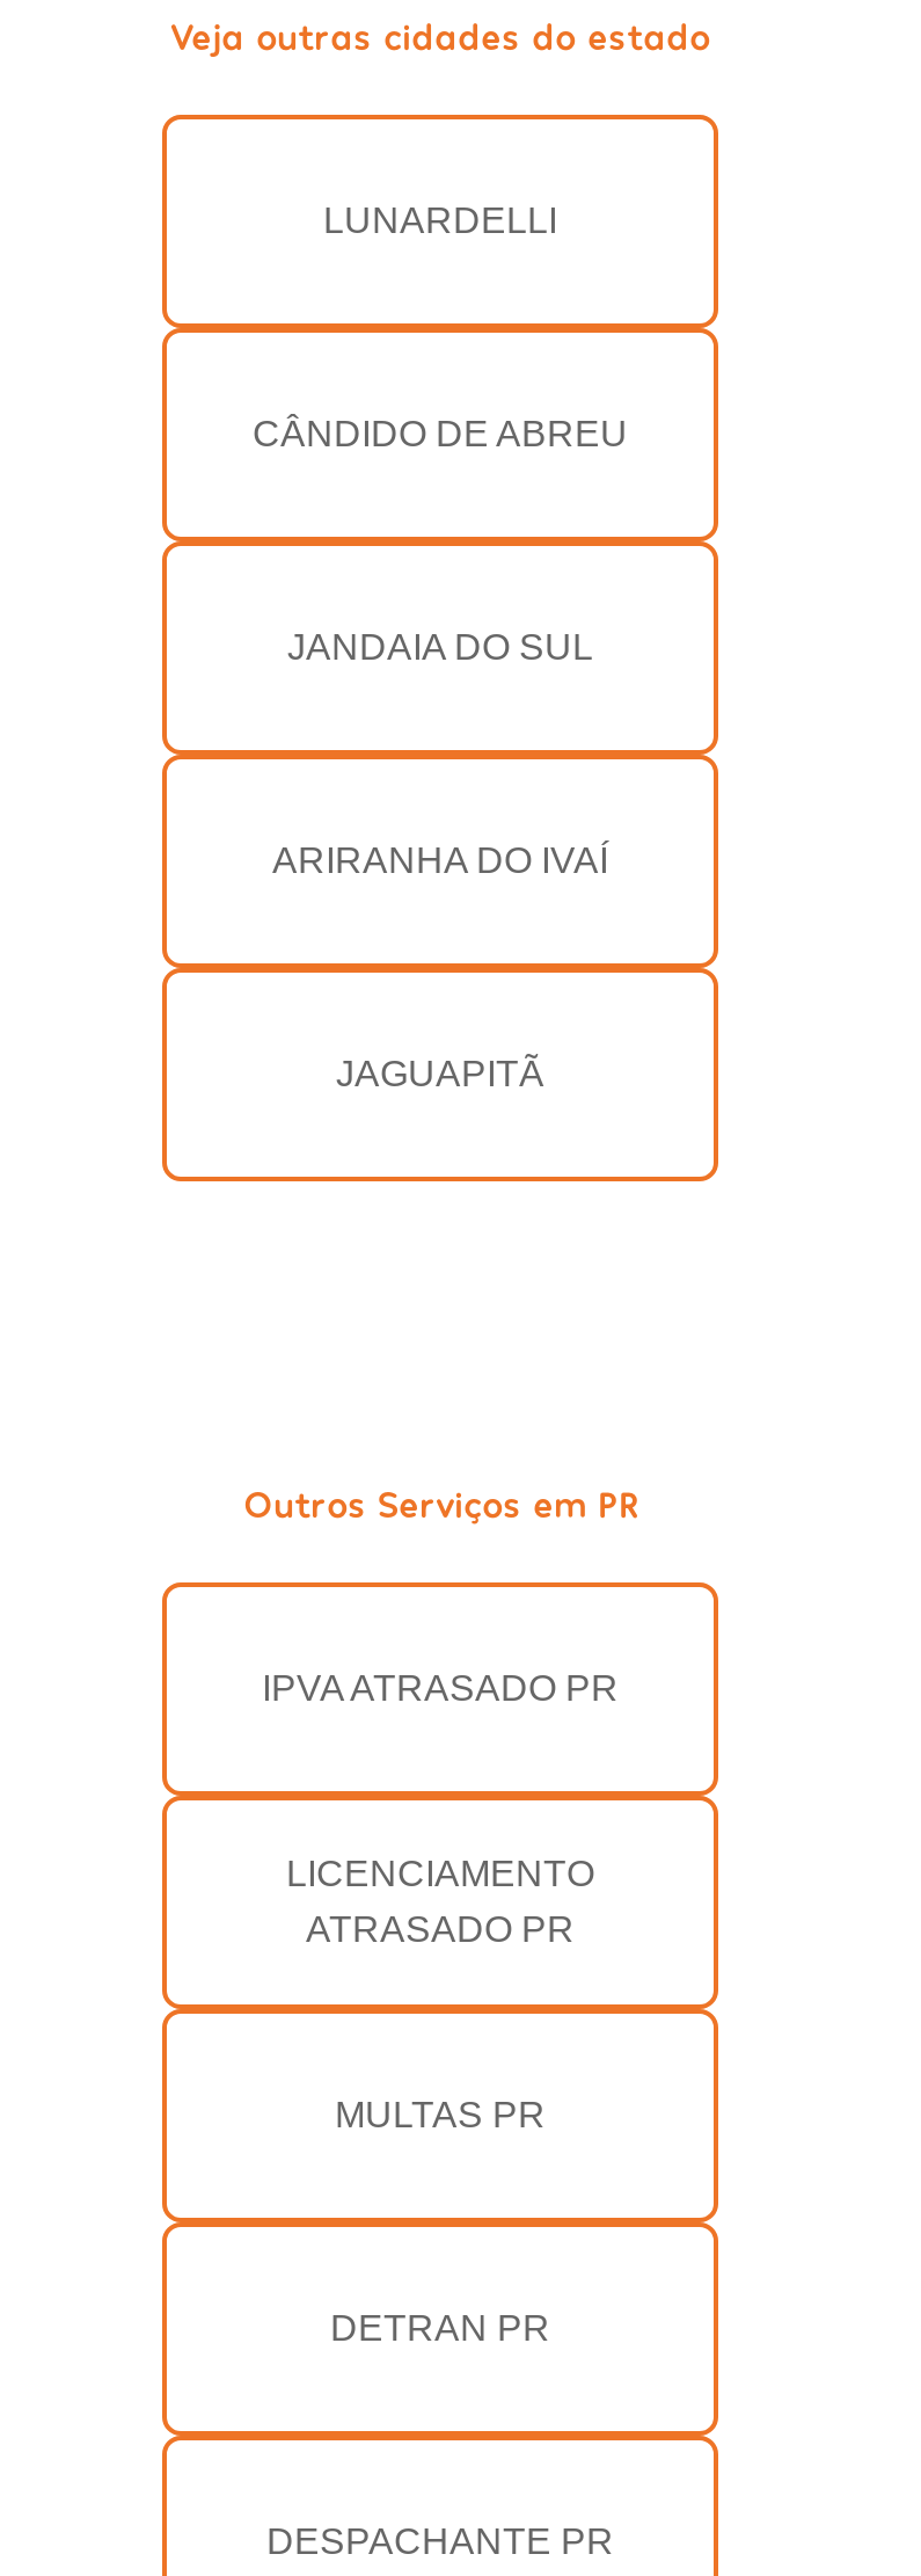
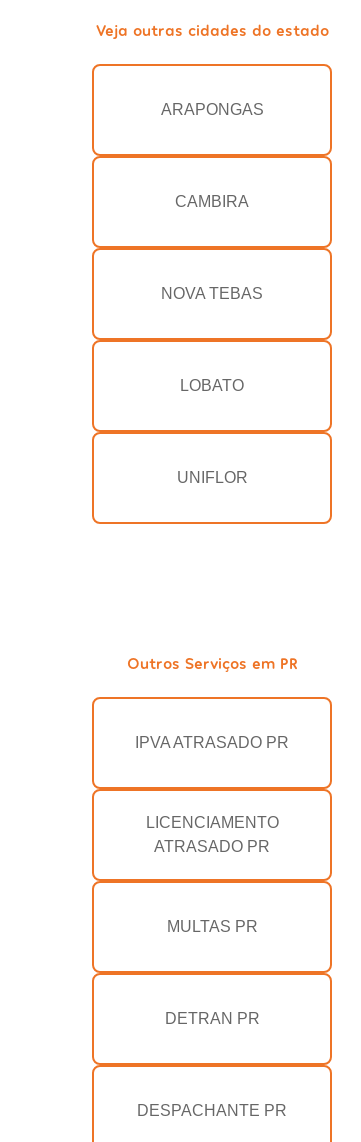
- LUNARDELLI
+ ARAPONGAS

- CÂNDIDO DE ABREU
+ CAMBIRA

- JANDAIA DO SUL
+ NOVA TEBAS

- ARIRANHA DO IVAÍ
+ LOBATO

- JAGUAPITÃ
+ UNIFLOR
